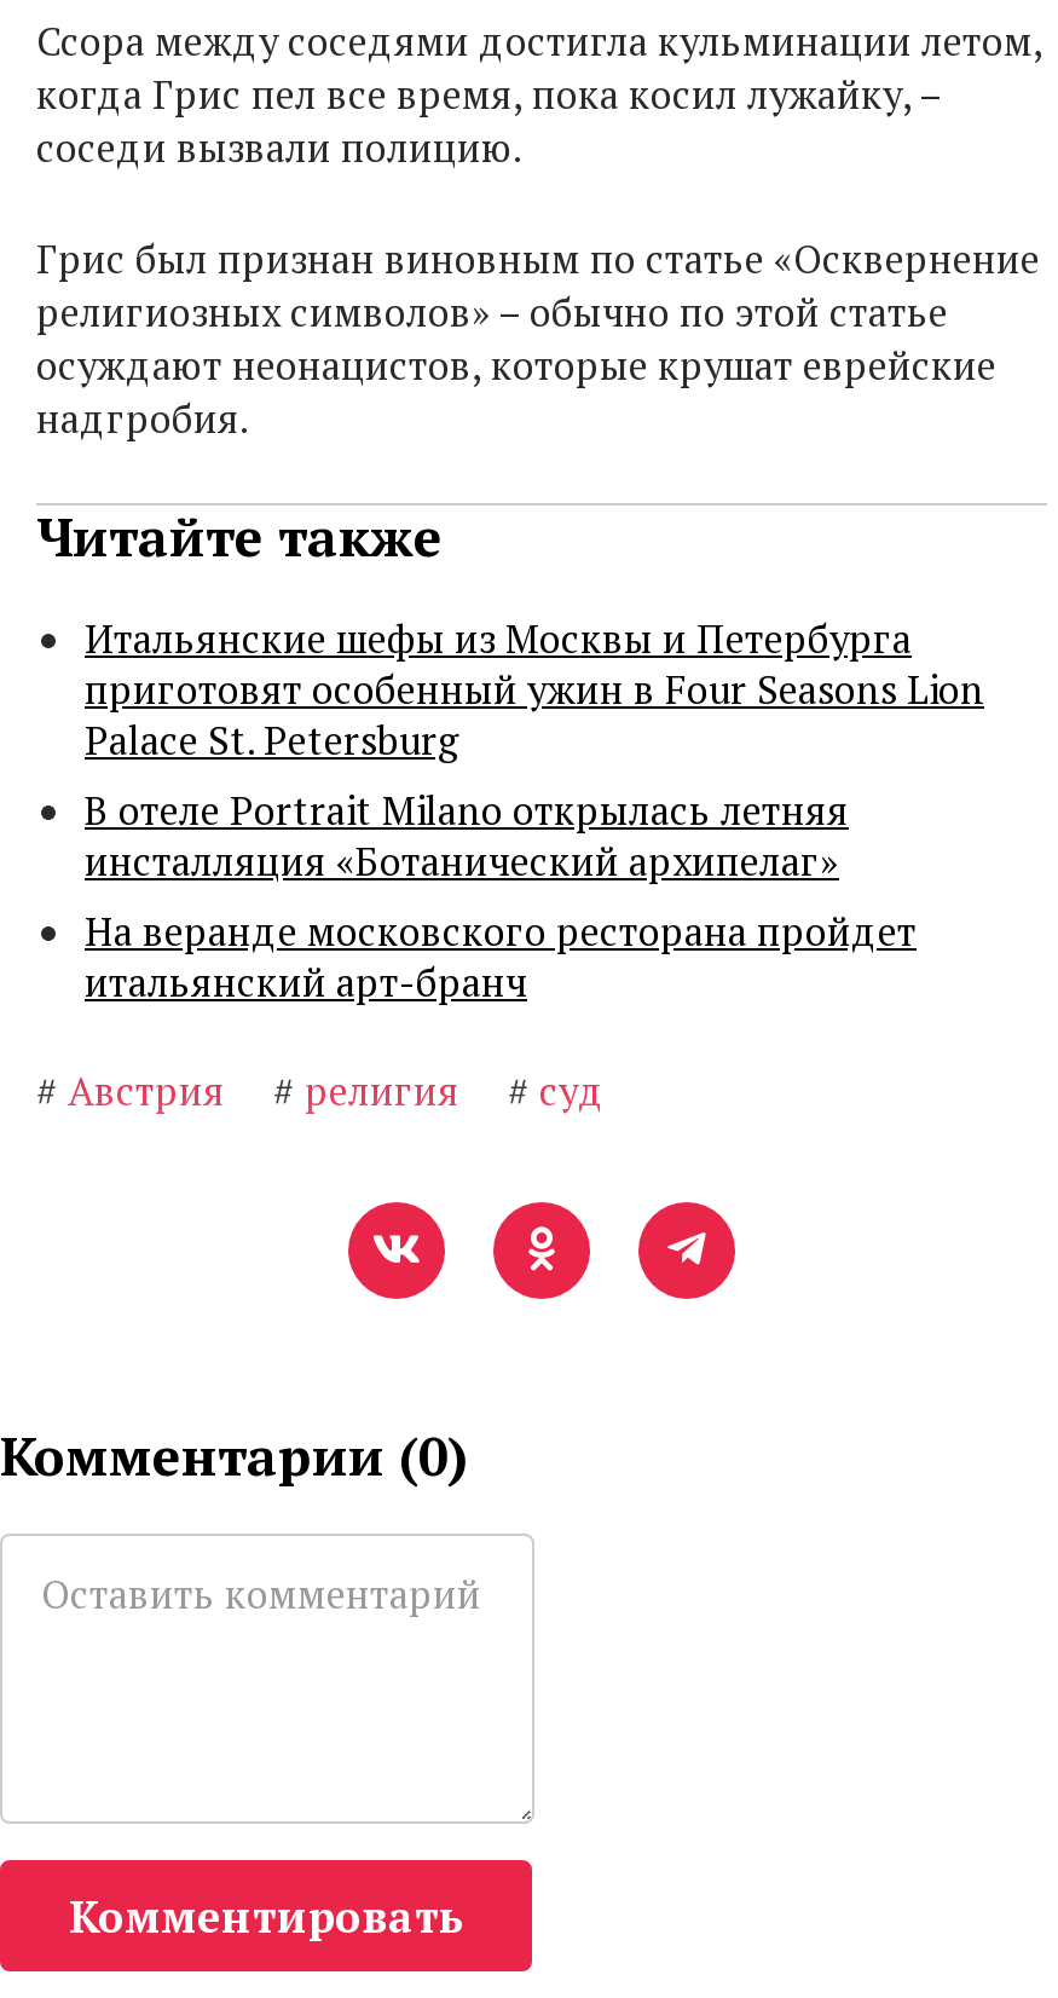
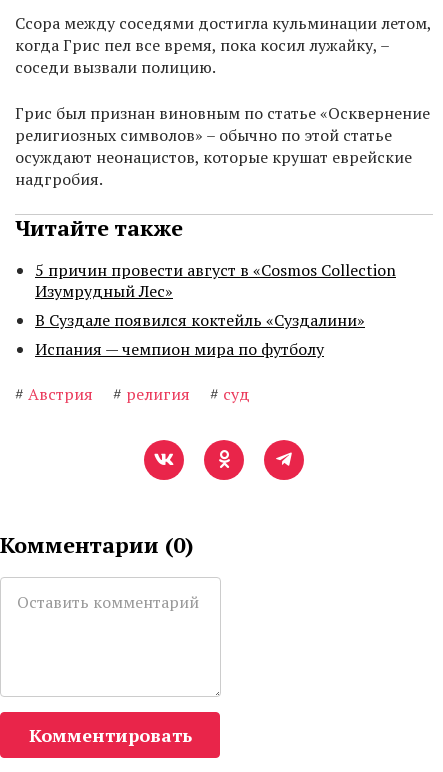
- Итальянские шефы из Москвы и Петербурга
- приготовят особенный ужин в Four Seasons Lion
- Palace St. Petersburg
- В отеле Portrait Milano открылась летняя
- инсталляция «Ботанический архипелаг»
- На веранде московского ресторана пройдет
- итальянский арт-бранч
+ 5 причин провести август в «Cosmos Collection
+ Изумрудный Лес»
+ В Суздале появился коктейль «Суздалини»
+ Испания — чемпион мира по футболу
